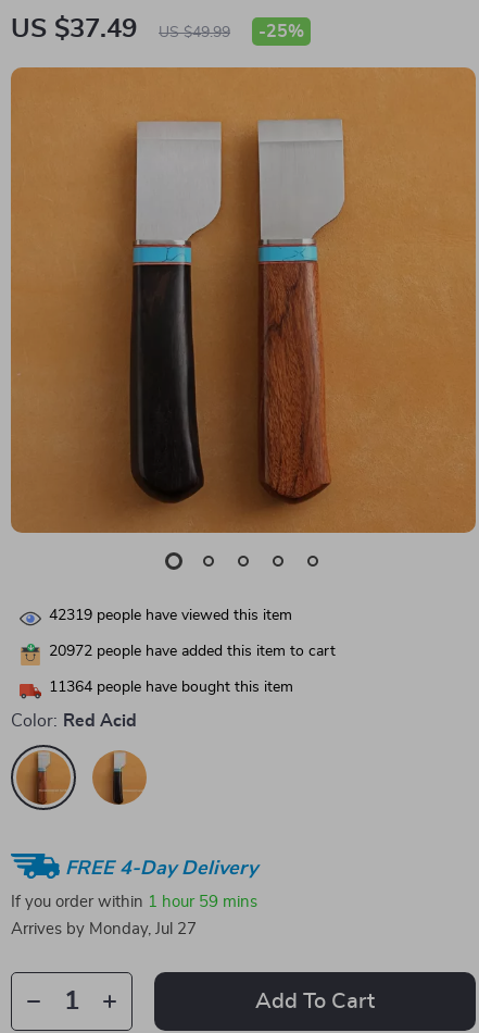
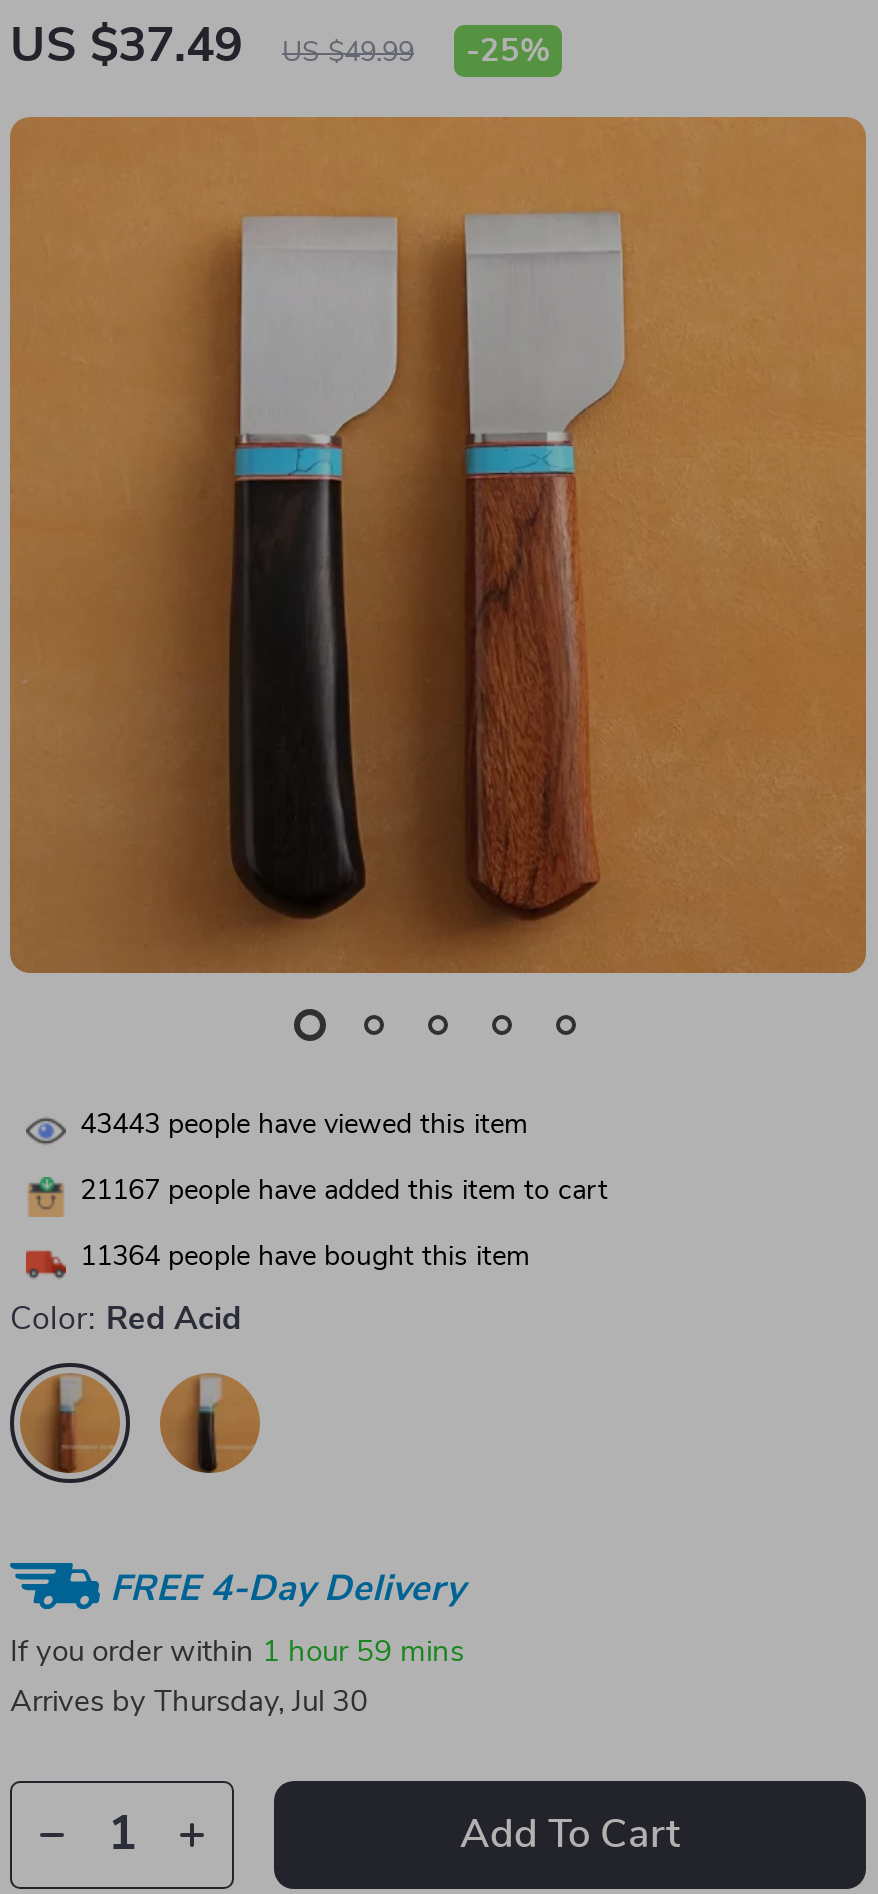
- 42319 people have viewed this item
+ 43443 people have viewed this item

- 20972 people have added this item to cart
+ 21167 people have added this item to cart

- Arrives by Monday, Jul 27
+ Arrives by Thursday, Jul 30
